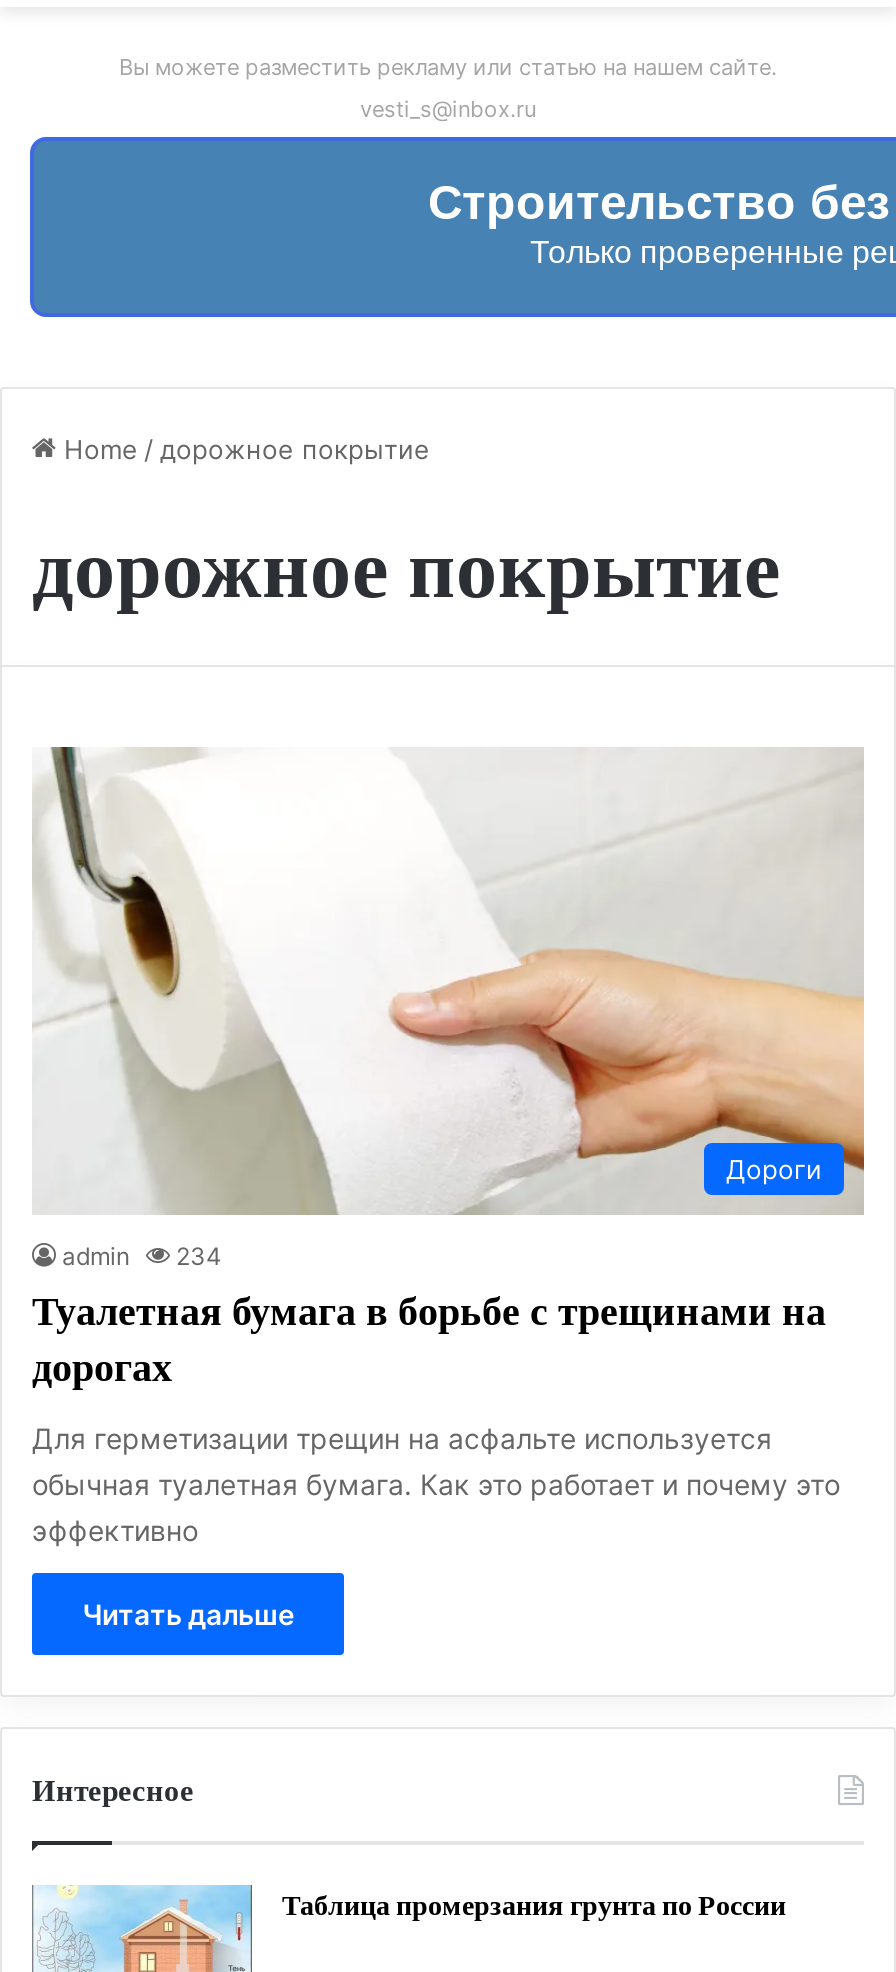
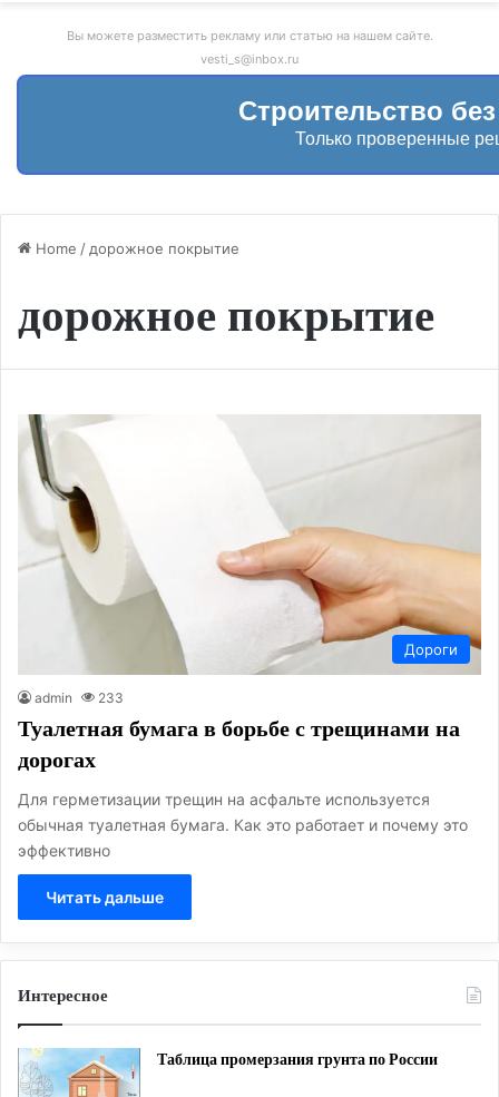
- admin 234
+ admin 233
